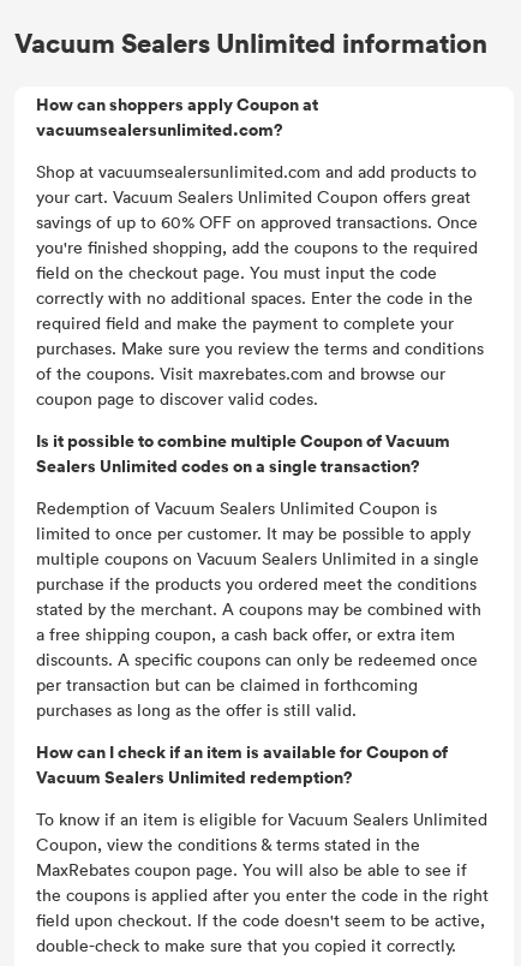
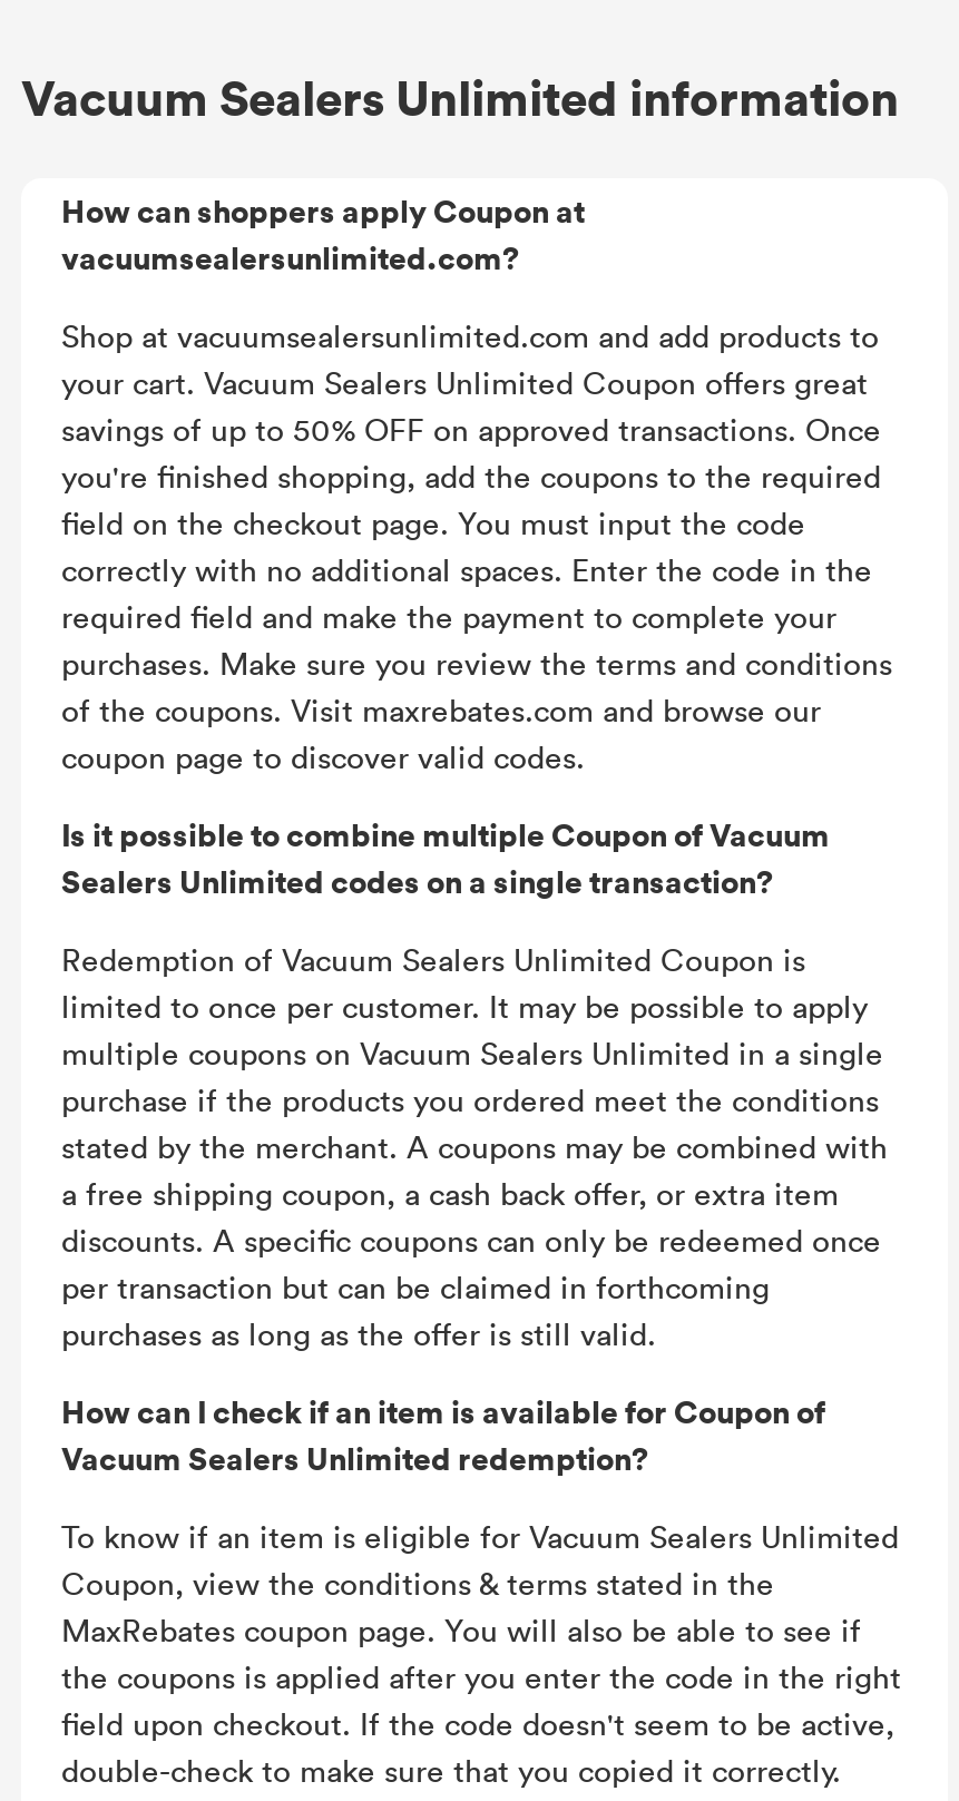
- savings of up to 60% OFF on approved transactions. Once
+ savings of up to 50% OFF on approved transactions. Once
